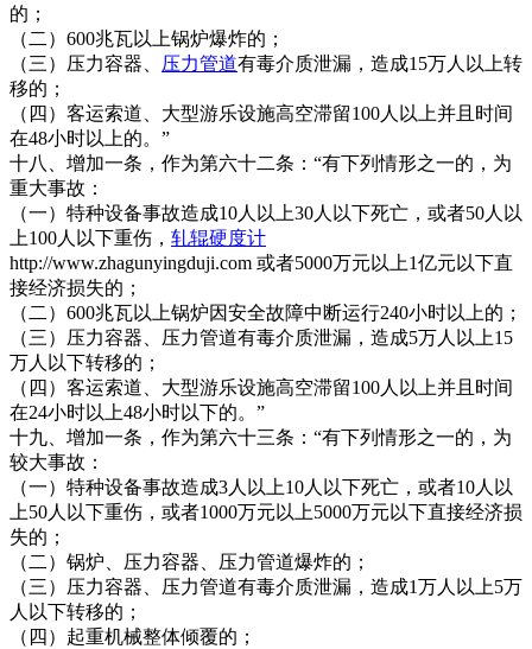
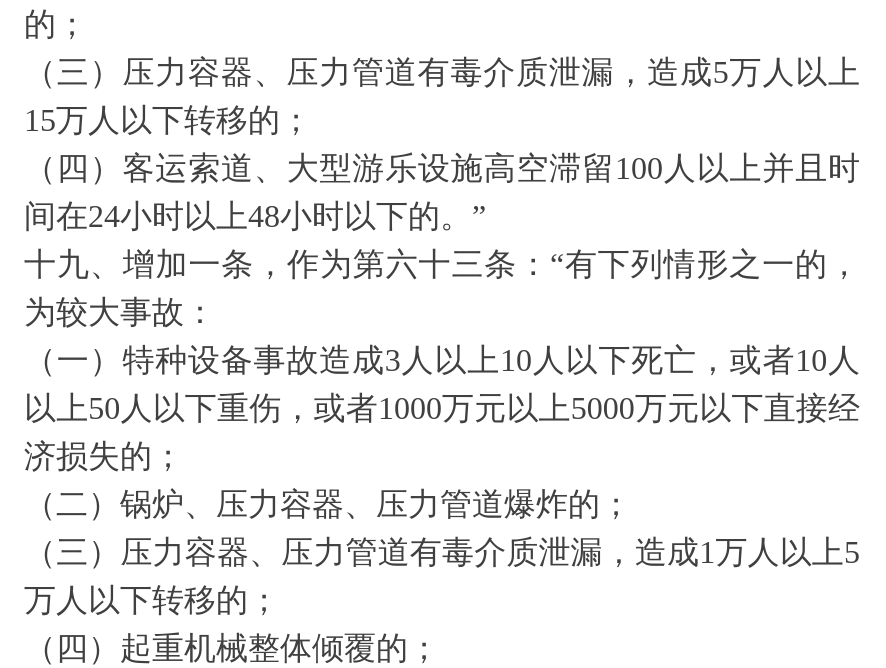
- （二）600兆瓦以上锅炉爆炸的；
- （三）压力容器、压力管道有毒介质泄漏，造成15万人以上转
- 移的；
- （四）客运索道、大型游乐设施高空滞留100人以上并且时间
- 在48小时以上的。”
- 十八、增加一条，作为第六十二条：“有下列情形之一的，为
- 重大事故：
- （一）特种设备事故造成10人以上30人以下死亡，或者50人以
- 上100人以下重伤，轧辊硬度计
- http://www.zhagunyingduji.com 或者5000万元以上1亿元以下直
- 接经济损失的；
- （二）600兆瓦以上锅炉因安全故障中断运行240小时以上的；
- （三）压力容器、压力管道有毒介质泄漏，造成5万人以上15
+ （三）压力容器、压力管道有毒介质泄漏，造成5万人以上
+ 15万人以下转移的；
+ （四）客运索道、大型游乐设施高空滞留100人以上并且时
+ 间在24小时以上48小时以下的。”
+ 十九、增加一条，作为第六十三条：“有下列情形之一的，
+ 为较大事故：
+ （一）特种设备事故造成3人以上10人以下死亡，或者10人
+ 以上50人以下重伤，或者1000万元以上5000万元以下直接经
+ 济损失的；
+ （三）压力容器、压力管道有毒介质泄漏，造成1万人以上5

- （四）客运索道、大型游乐设施高空滞留100人以上并且时间
- 在24小时以上48小时以下的。”
- 十九、增加一条，作为第六十三条：“有下列情形之一的，为
- 较大事故：
- （一）特种设备事故造成3人以上10人以下死亡，或者10人以
- 上50人以下重伤，或者1000万元以上5000万元以下直接经济损
- 失的；
- （三）压力容器、压力管道有毒介质泄漏，造成1万人以上5万
- 人以下转移的；

moved up: （二）锅炉、压力容器、压力管道爆炸的；
